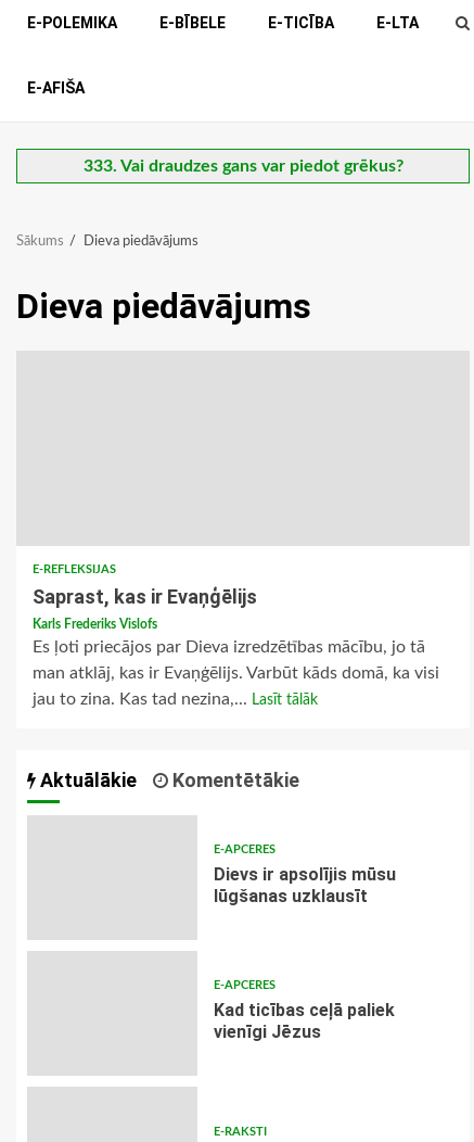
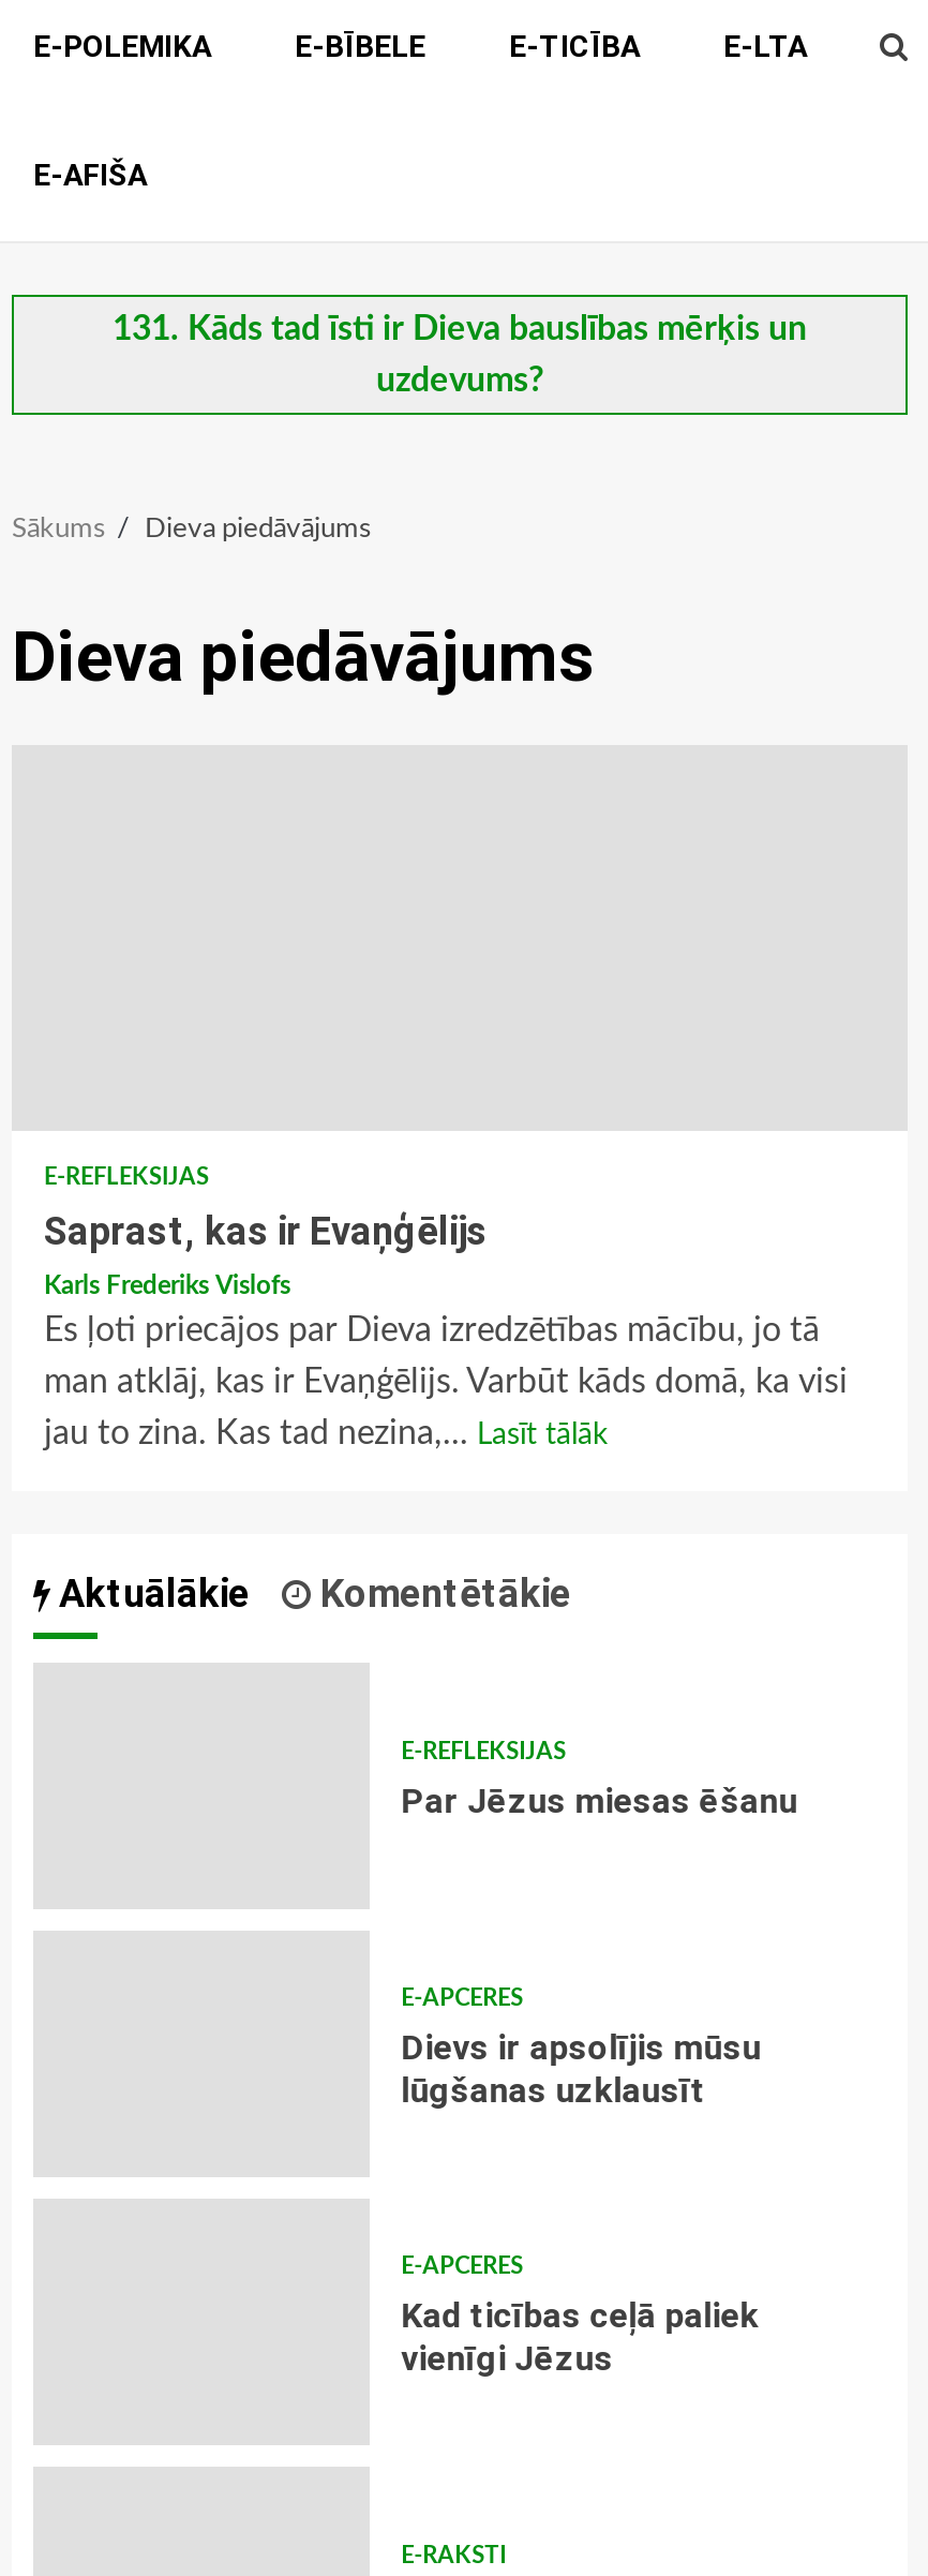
- 333. Vai draudzes gans var piedot grēkus?
+ 131. Kāds tad īsti ir Dieva bauslības mērķis un
+ uzdevums?

+ E-REFLEKSIJAS
+ Par Jēzus miesas ēšanu
